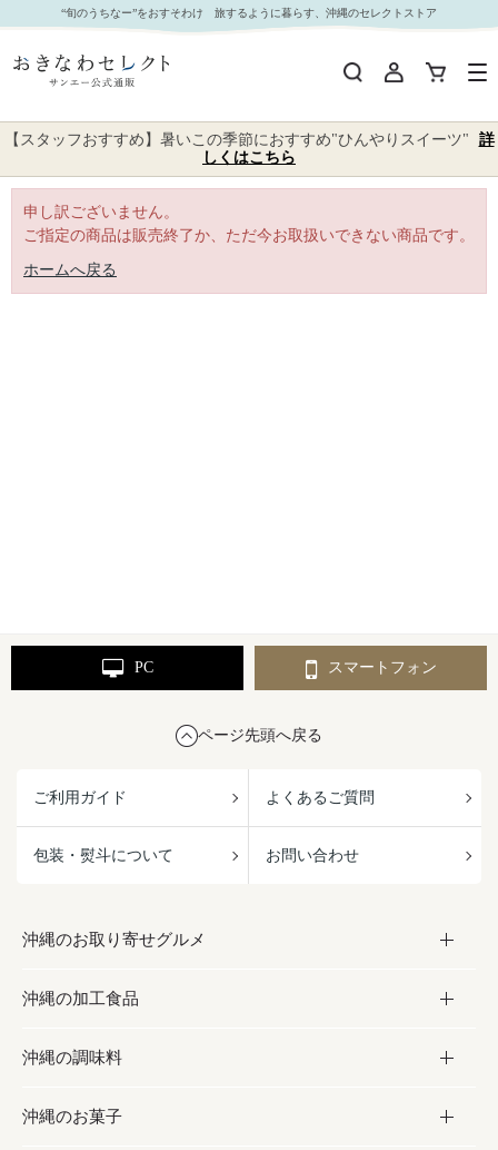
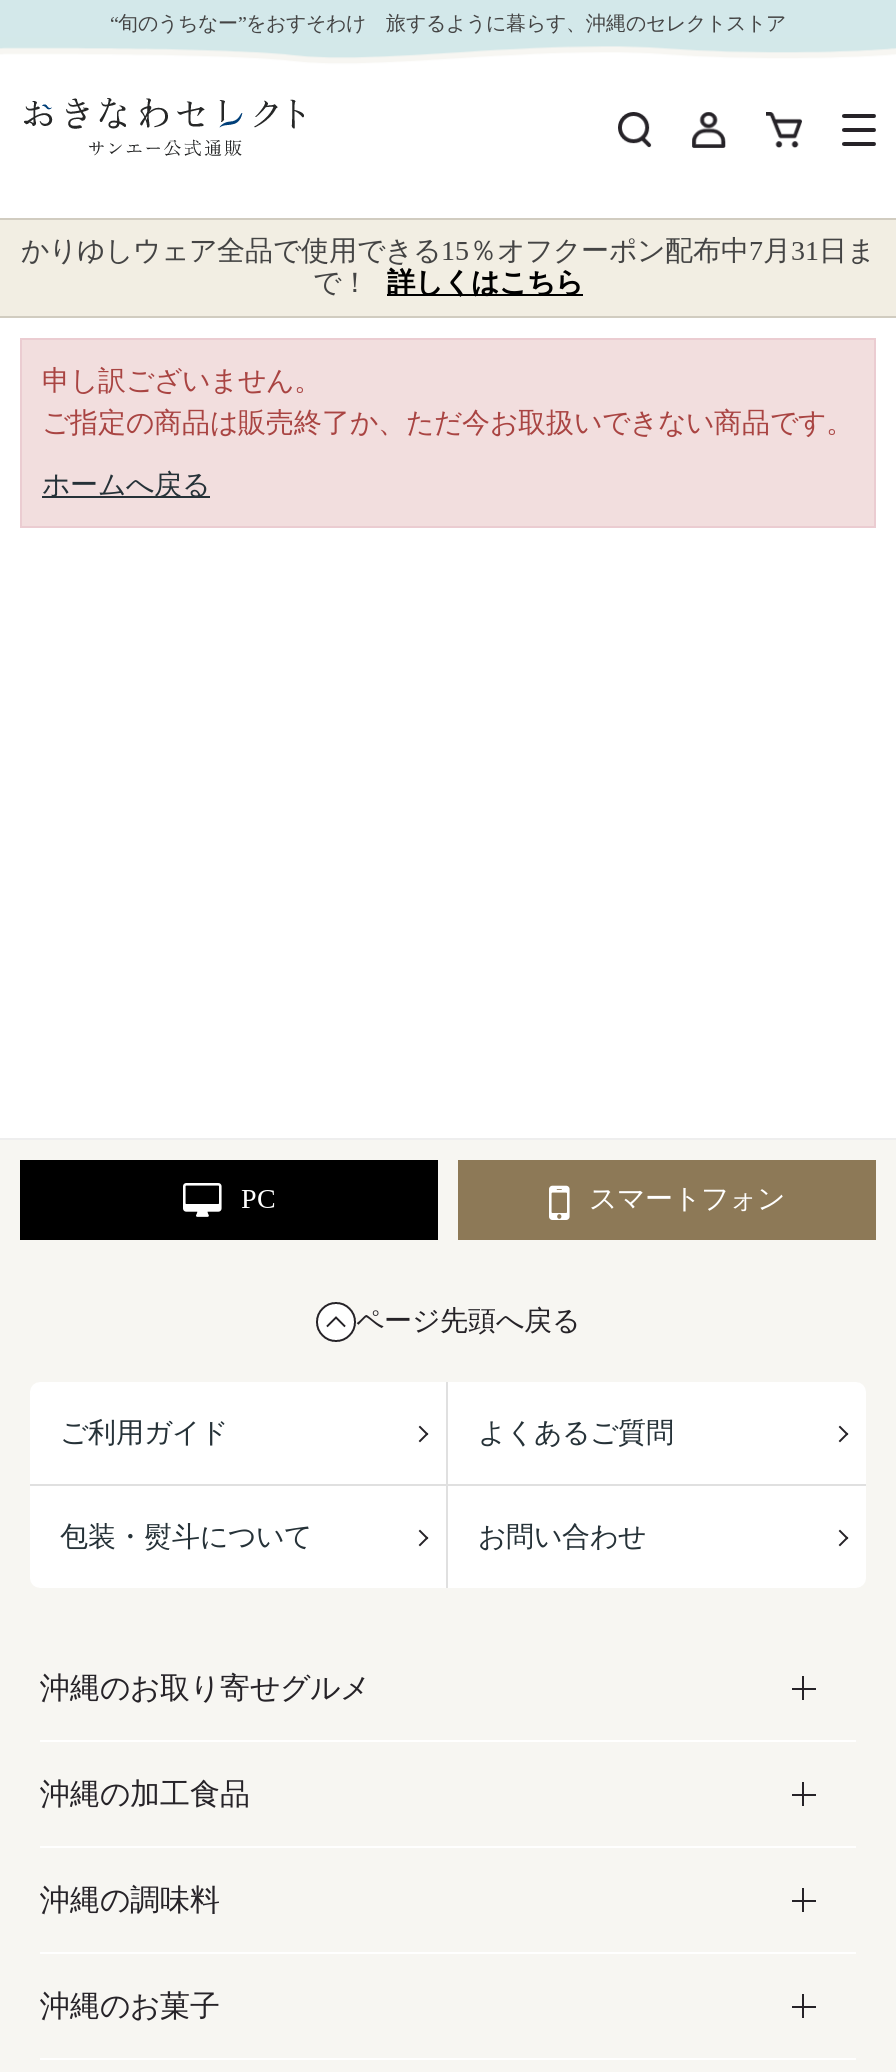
- 【スタッフおすすめ】暑いこの季節におすすめ"ひんやりスイーツ" 詳
- しくはこちら
+ かりゆしウェア全品で使用できる15％オフクーポン配布中7月31日ま
+ で！ 詳しくはこちら
